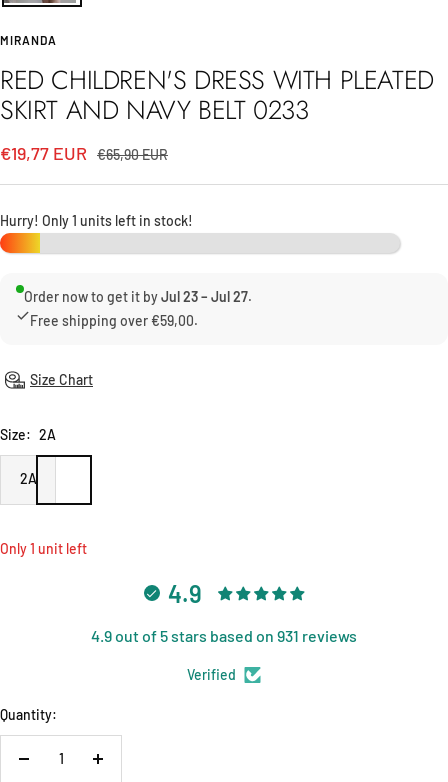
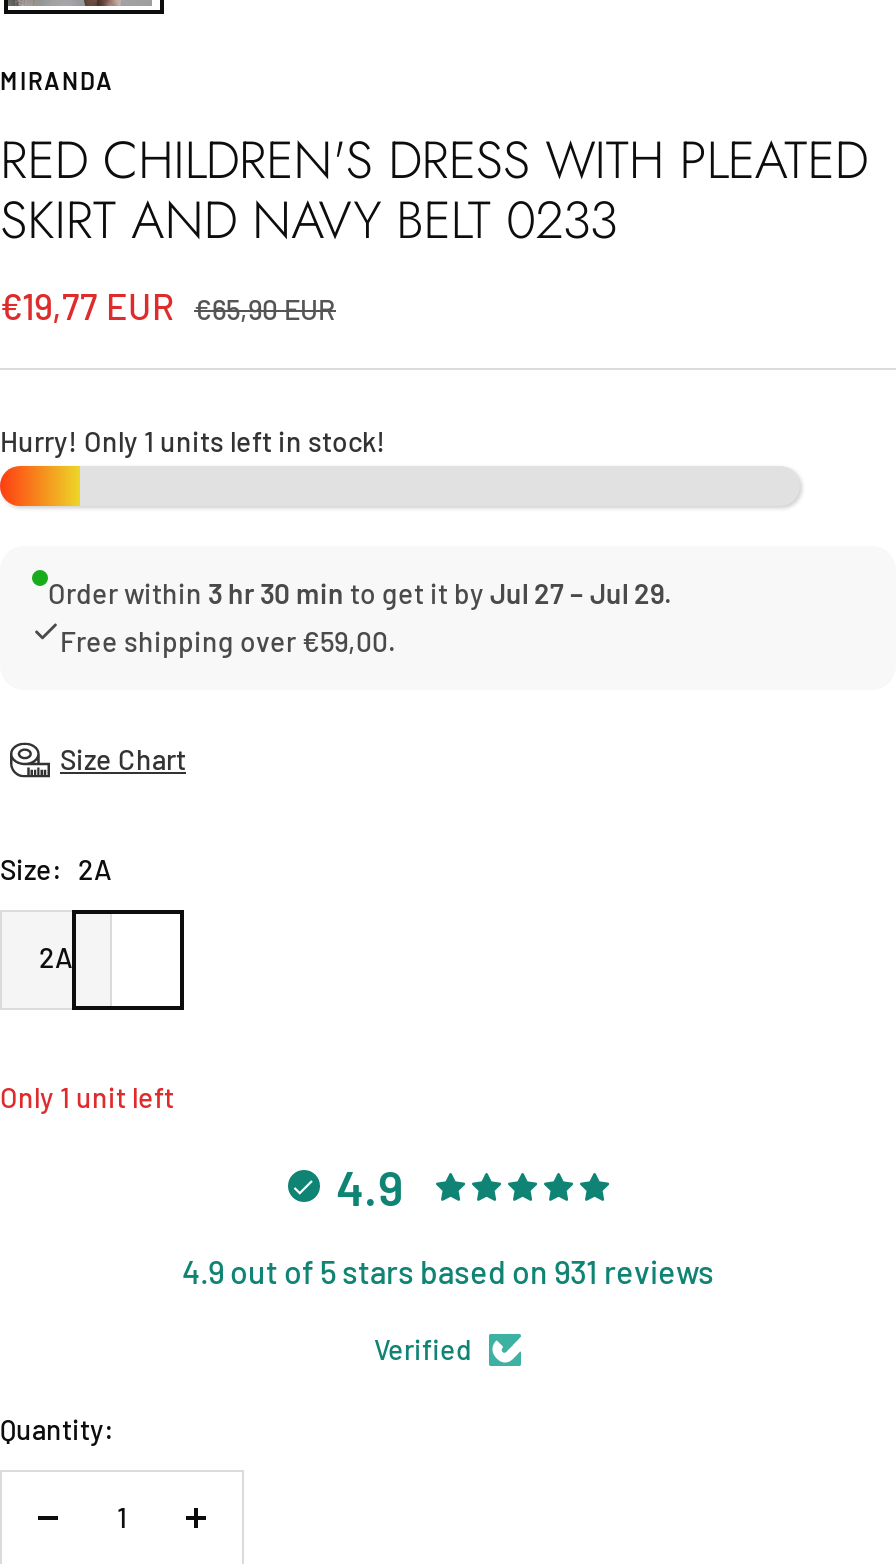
- Order now to get it by Jul 23 – Jul 27.
+ Order within 3 hr 30 min to get it by Jul 27 – Jul 29.
